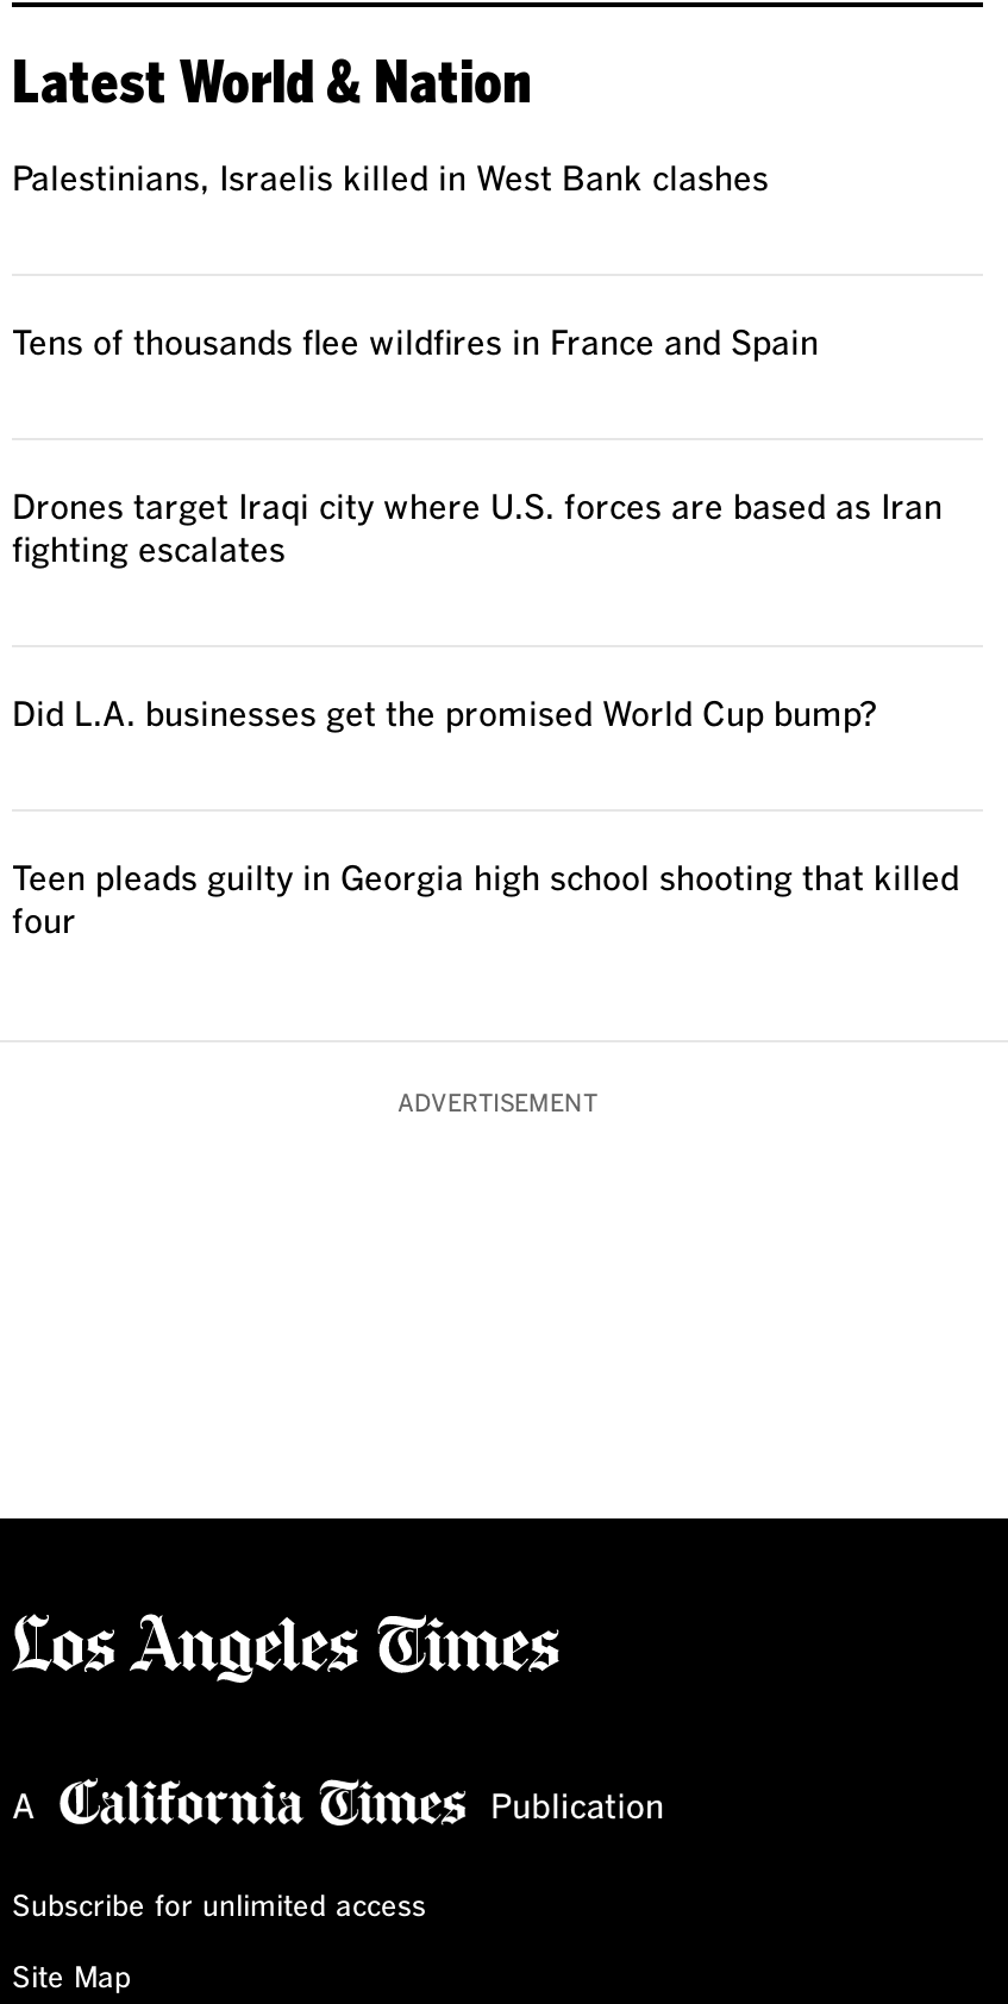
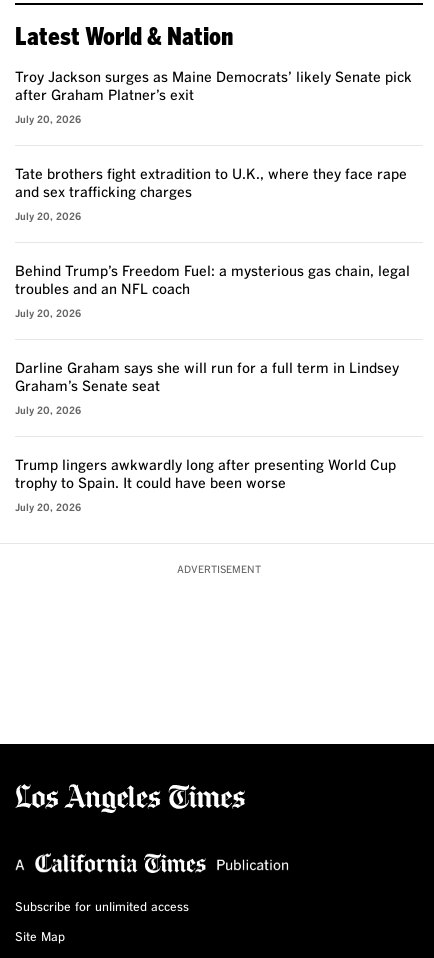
- Palestinians, Israelis killed in West Bank clashes
+ Troy Jackson surges as Maine Democrats’ likely Senate pick
+ after Graham Platner’s exit
+ July 20, 2026

- Tens of thousands flee wildfires in France and Spain
+ Tate brothers fight extradition to U.K., where they face rape
+ and sex trafficking charges
+ July 20, 2026

- Drones target Iraqi city where U.S. forces are based as Iran
- fighting escalates
+ Behind Trump’s Freedom Fuel: a mysterious gas chain, legal
+ troubles and an NFL coach
+ July 20, 2026

- Did L.A. businesses get the promised World Cup bump?
+ Darline Graham says she will run for a full term in Lindsey
+ Graham’s Senate seat
+ July 20, 2026

- Teen pleads guilty in Georgia high school shooting that killed
- four
+ Trump lingers awkwardly long after presenting World Cup
+ trophy to Spain. It could have been worse
+ July 20, 2026
